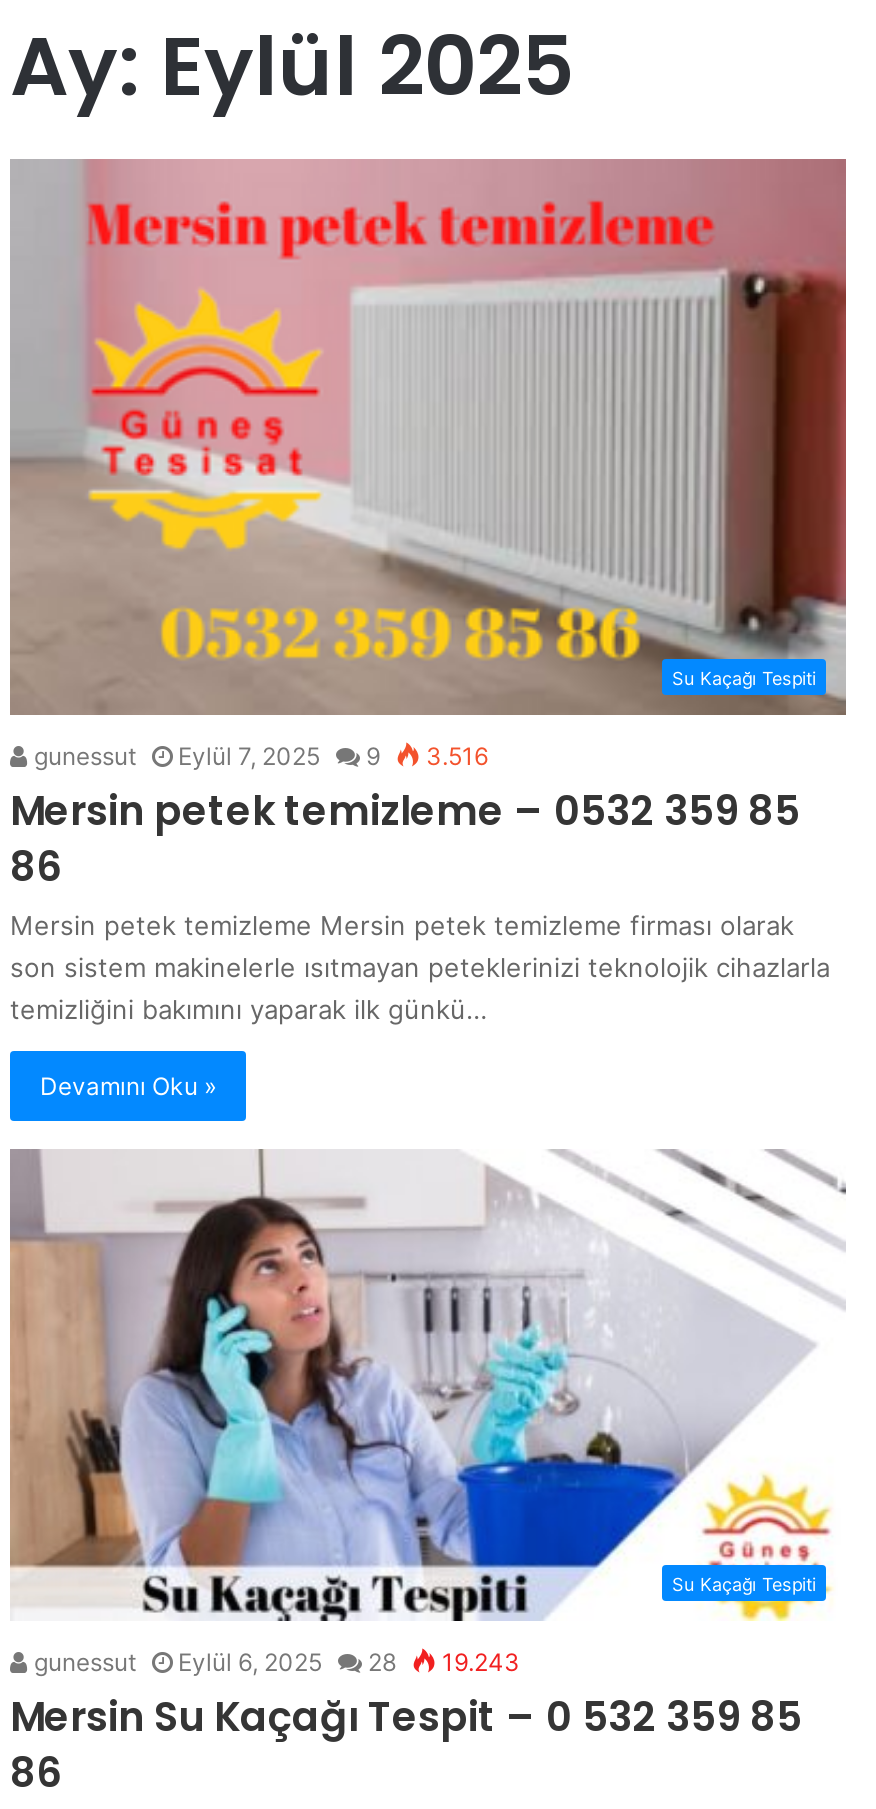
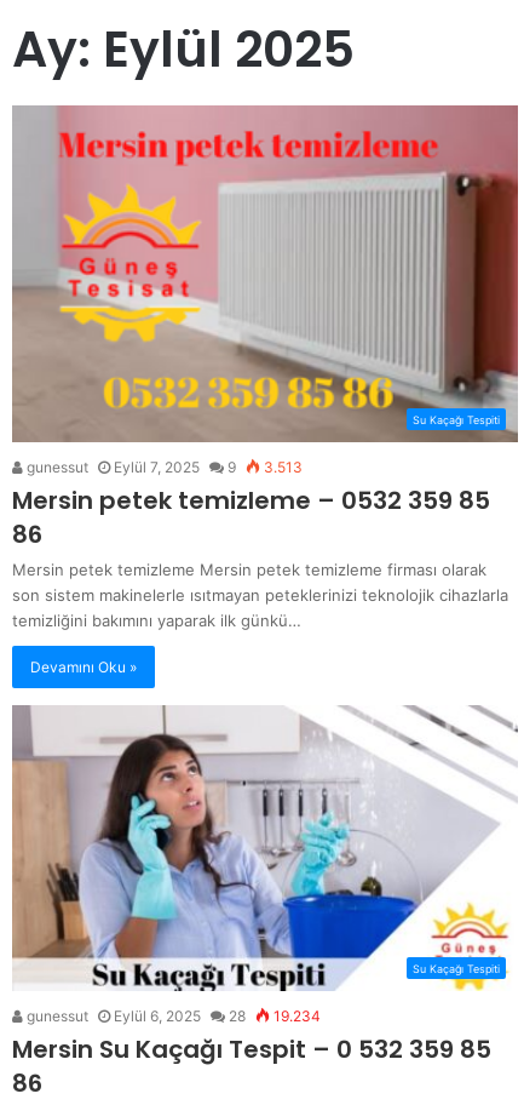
- gunessut Eylül 7, 2025 9 3.516
+ gunessut Eylül 7, 2025 9 3.513

- gunessut Eylül 6, 2025 28 19.243
+ gunessut Eylül 6, 2025 28 19.234
